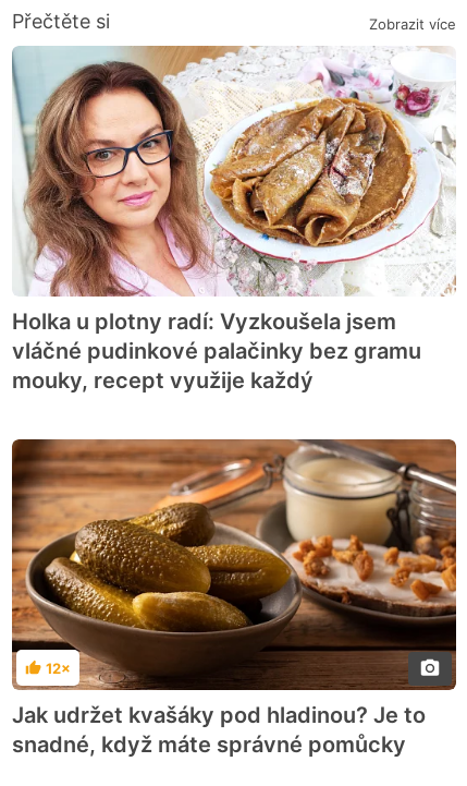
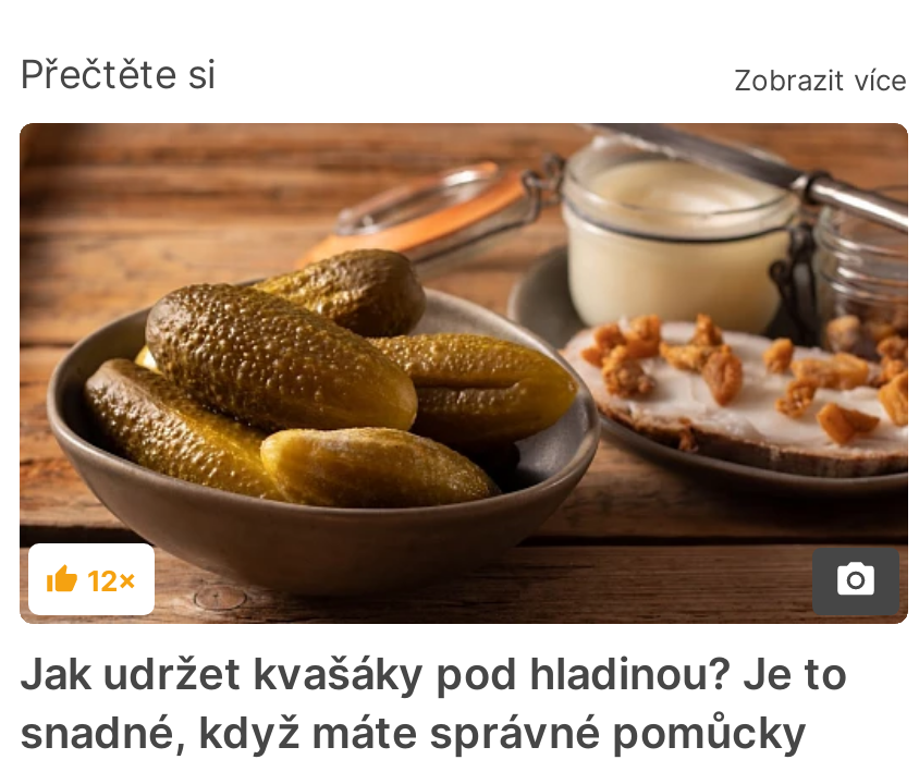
- [image]
- Holka u plotny radí: Vyzkoušela jsem
- vláčné pudinkové palačinky bez gramu
- mouky, recept využije každý
